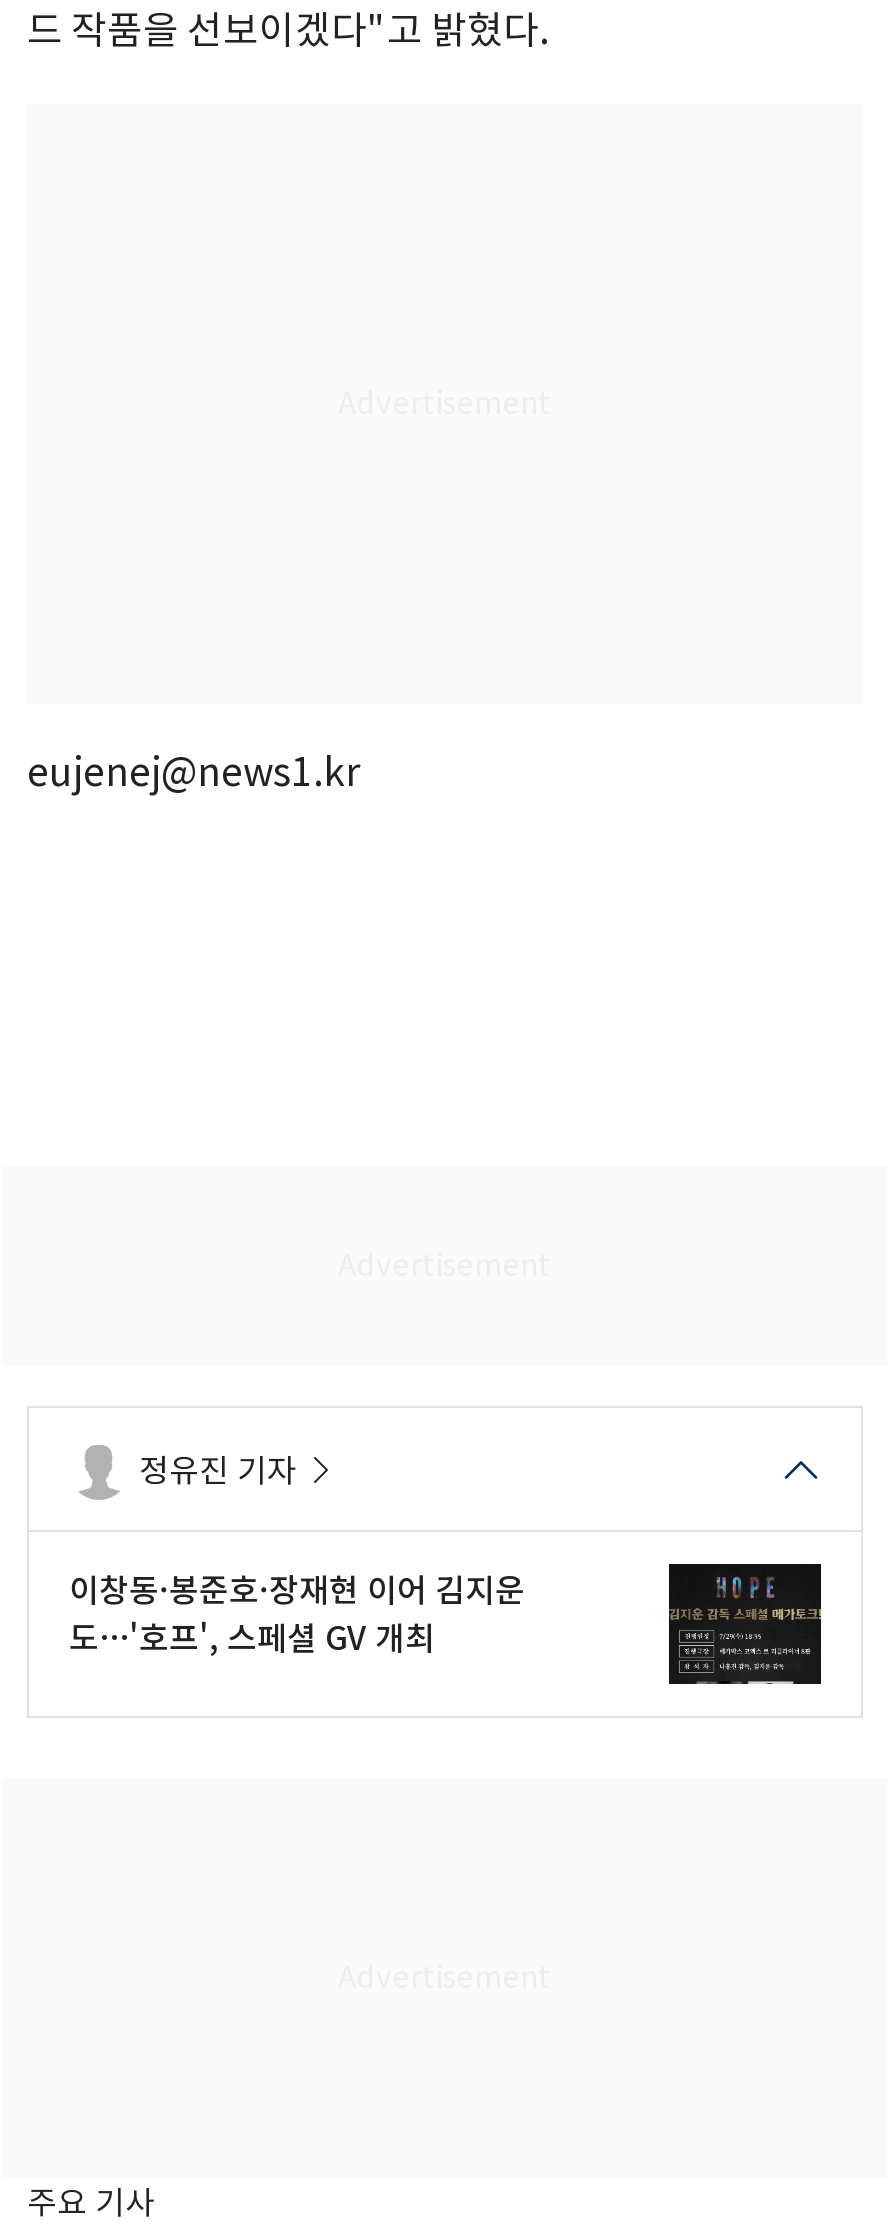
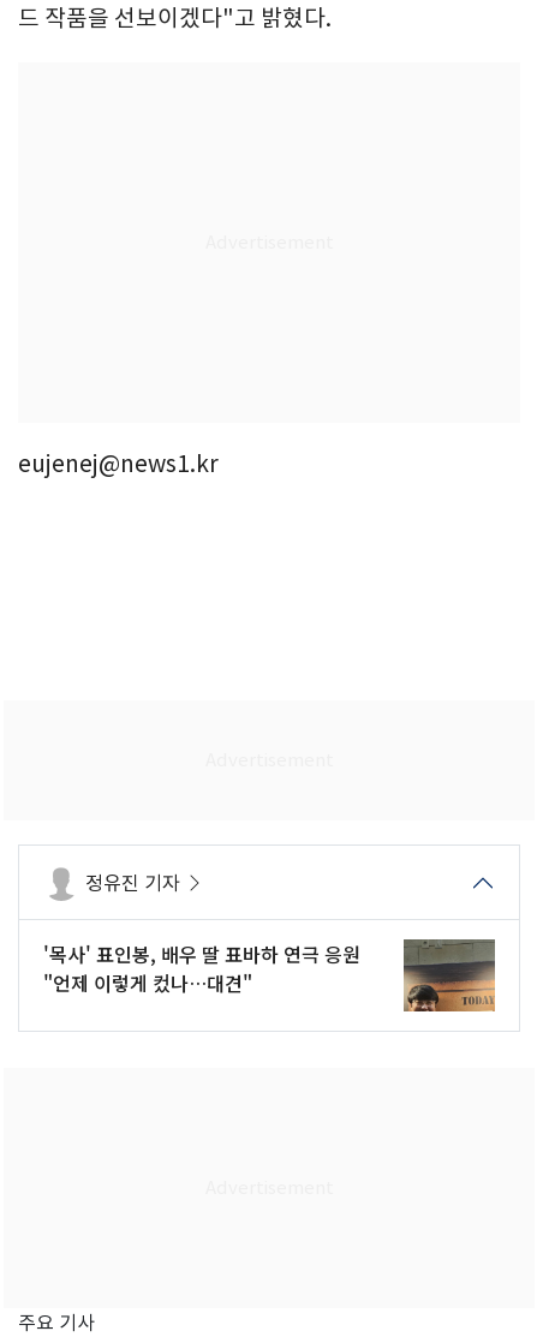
- 이창동·봉준호·장재현 이어 김지운
- 도…'호프', 스페셜 GV 개최
+ '목사' 표인봉, 배우 딸 표바하 연극 응원
+ "언제 이렇게 컸나…대견"

- [image]
+ [image]
